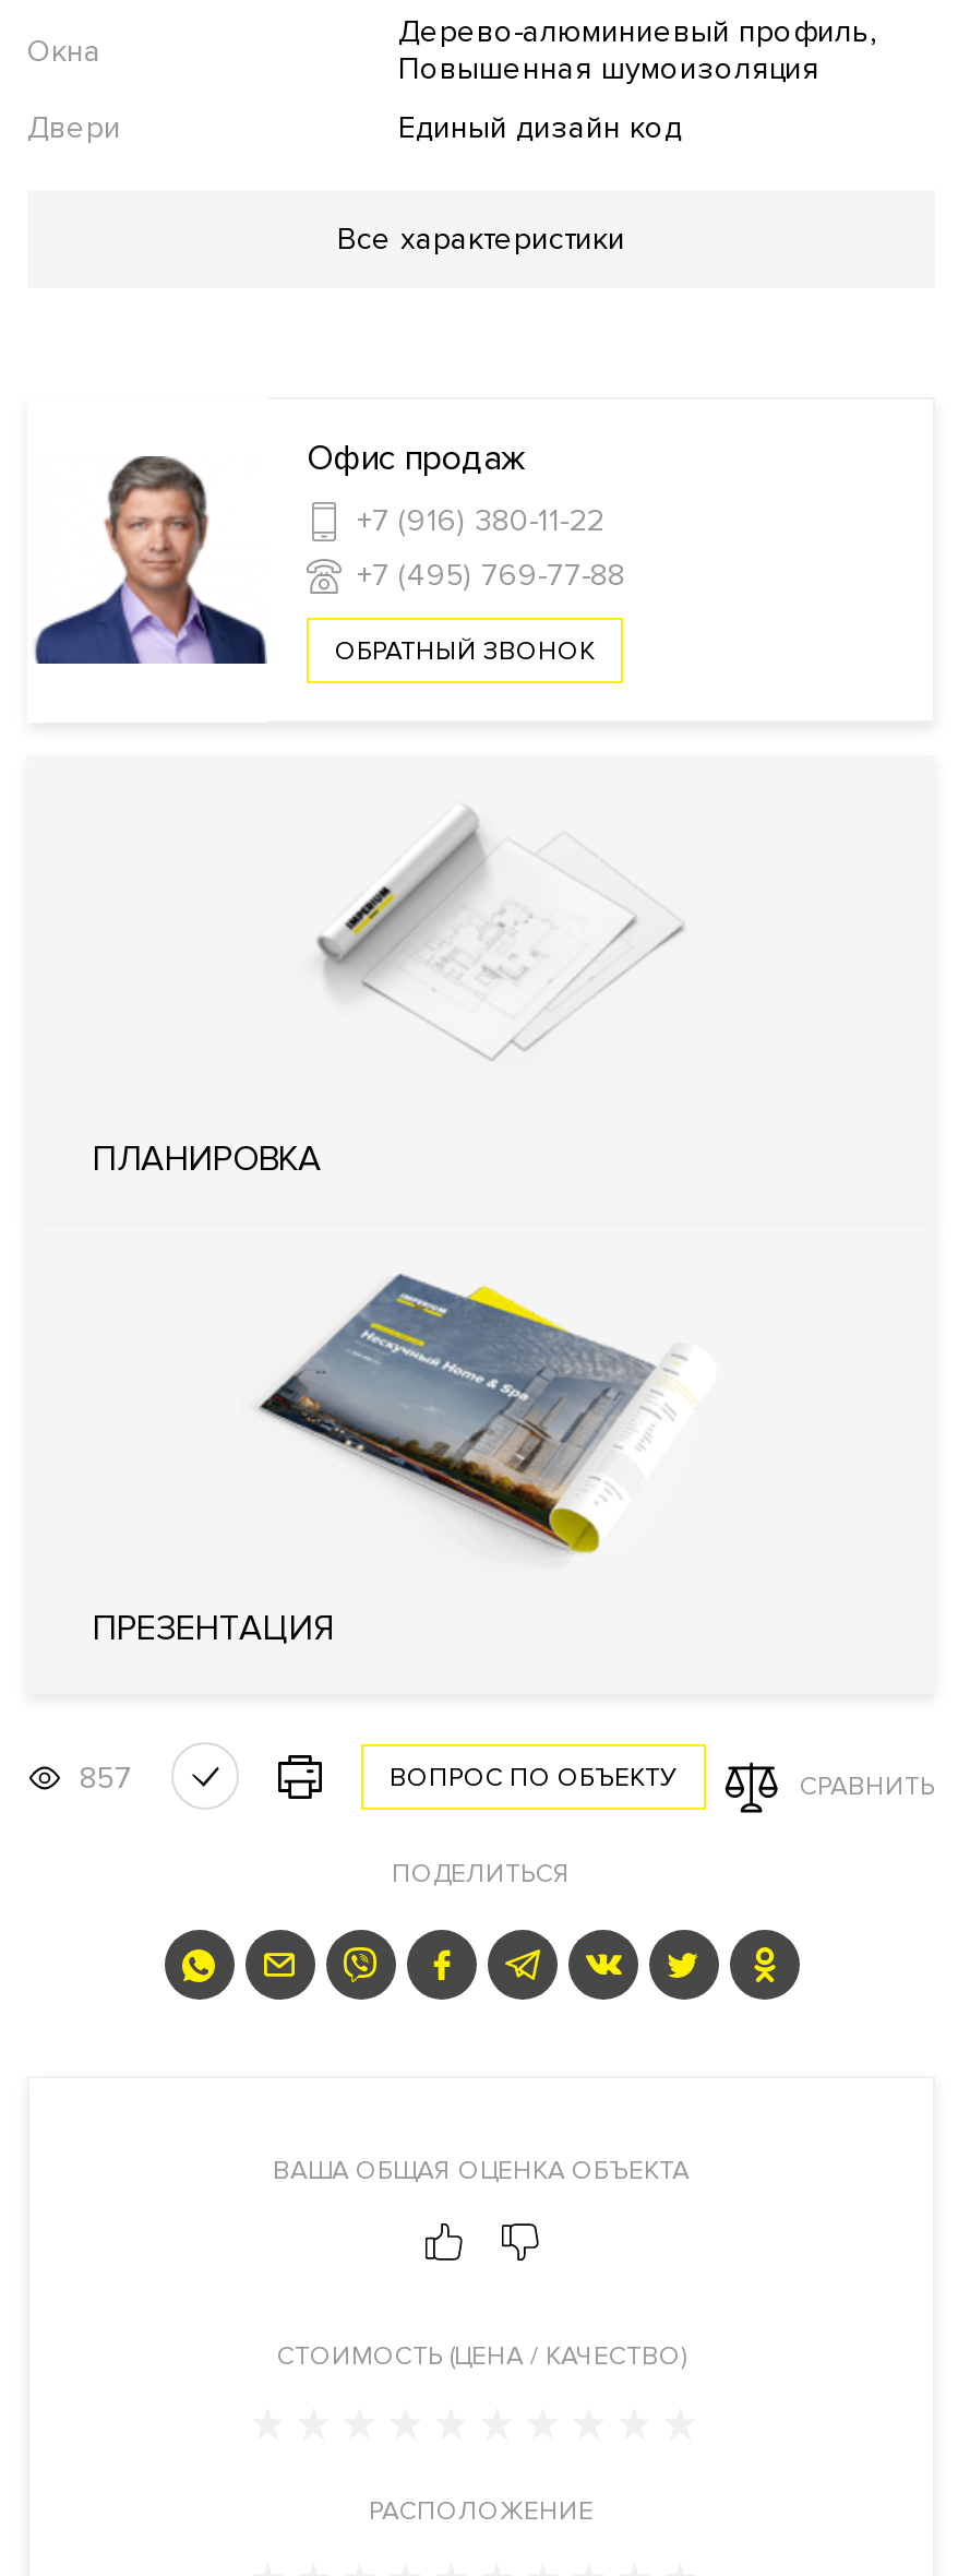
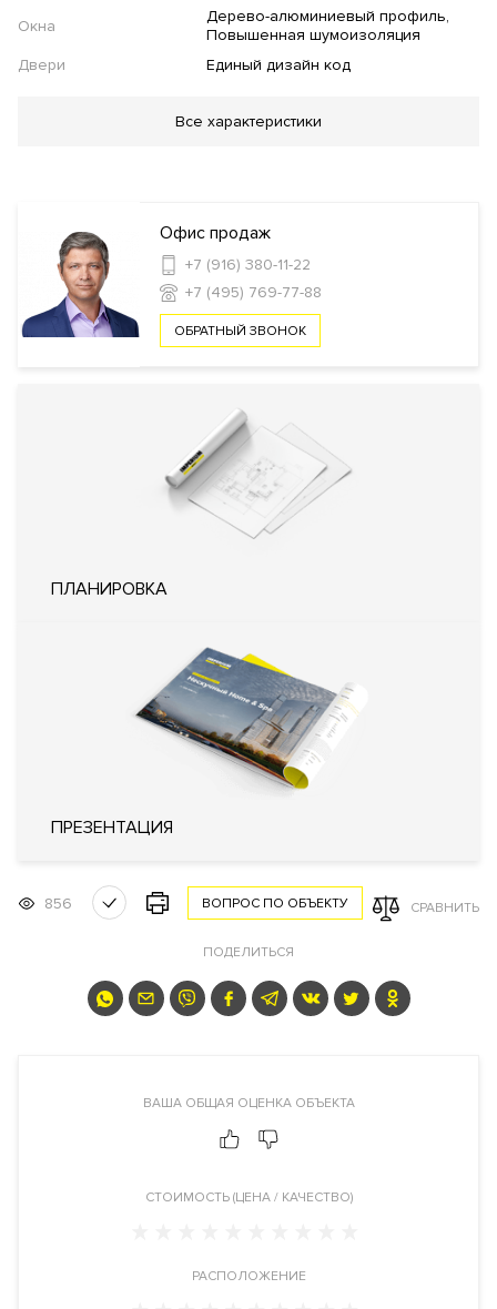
- 857
+ 856
